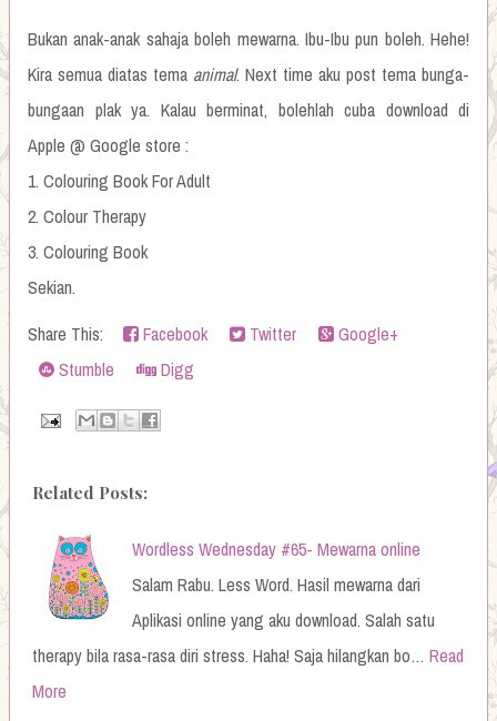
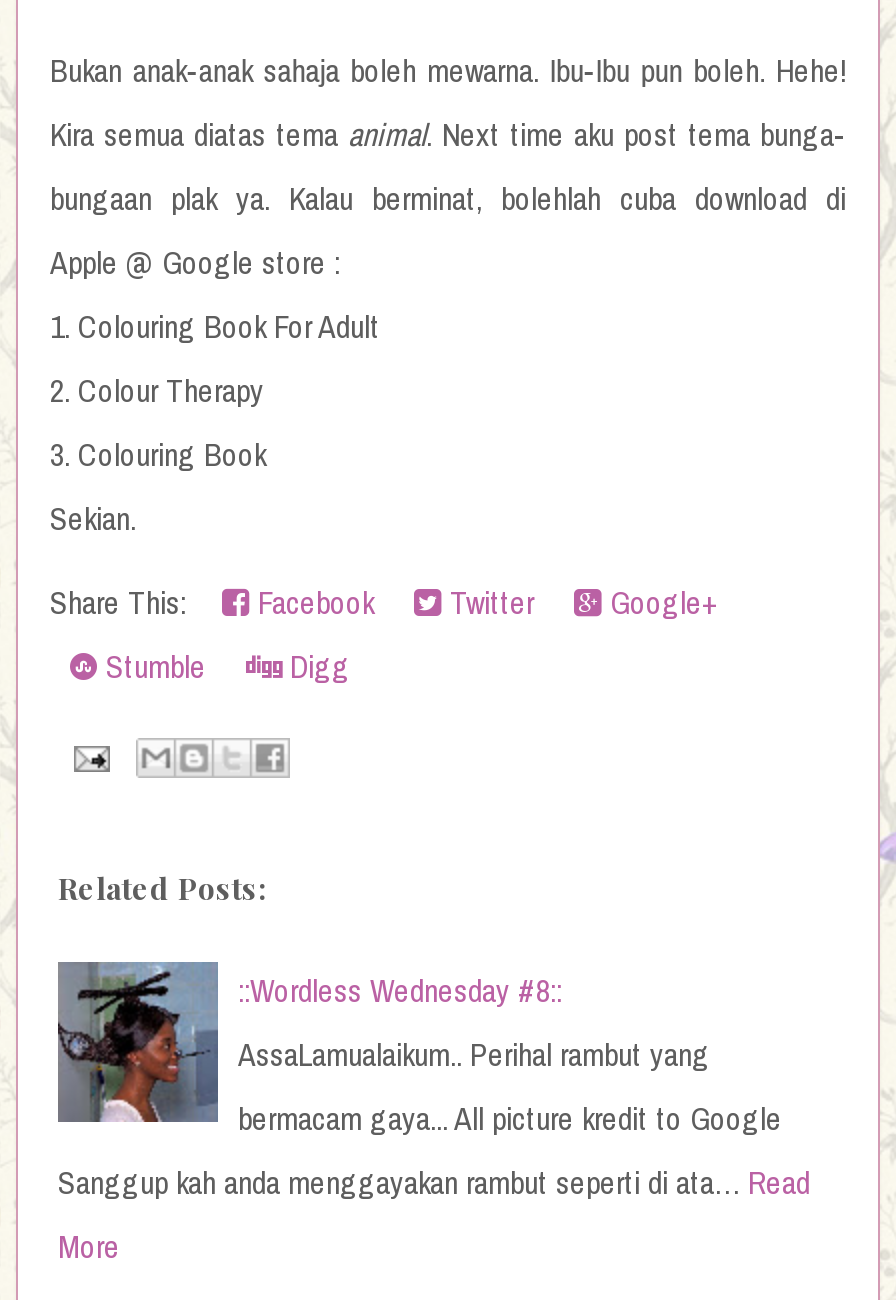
- [image]
- Wordless Wednesday #65- Mewarna online
+ [image]
+ ::Wordless Wednesday #8::

- Salam Rabu. Less Word. Hasil mewarna dari
+ AssaLamualaikum.. Perihal rambut yang

- Aplikasi online yang aku download. Salah satu
+ bermacam gaya... All picture kredit to Google

- therapy bila rasa-rasa diri stress. Haha! Saja hilangkan bo… Read
+ Sanggup kah anda menggayakan rambut seperti di ata… Read
